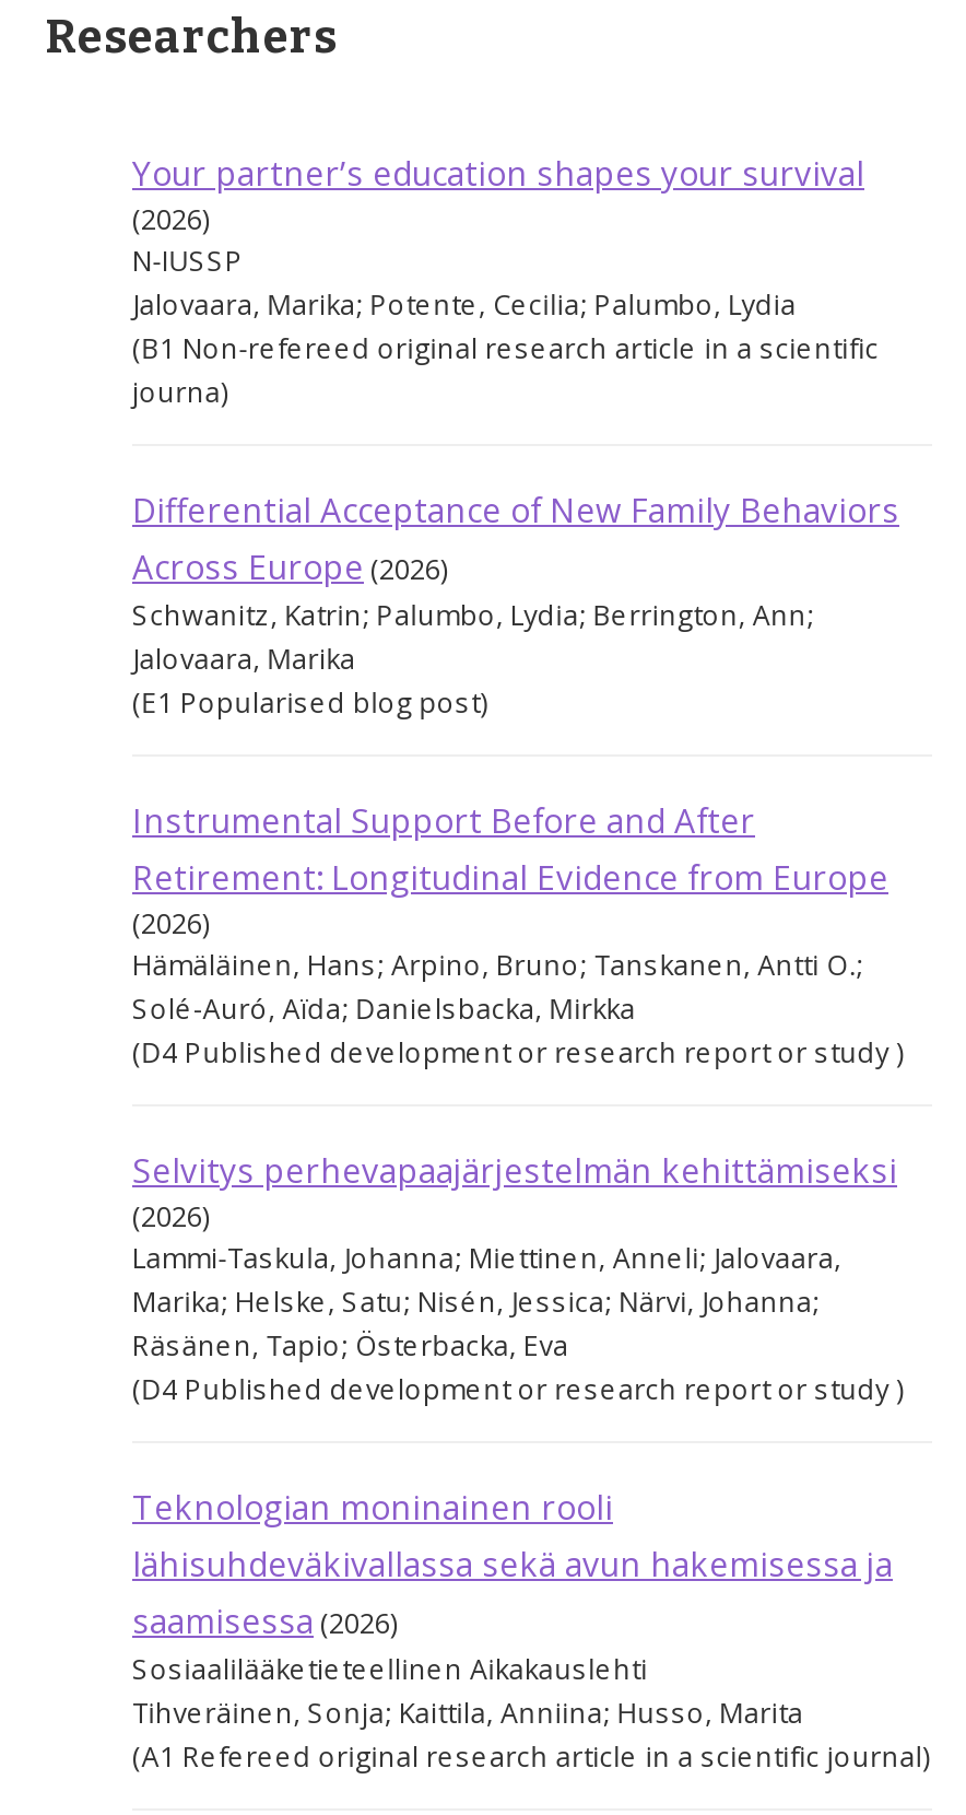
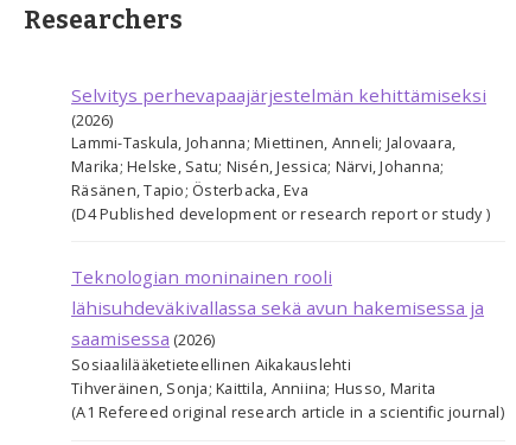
- Your partner’s education shapes your survival
- (2026)
- N-IUSSP
- Jalovaara, Marika; Potente, Cecilia; Palumbo, Lydia
- (B1 Non-refereed original research article in a scientific
- journa)
- Differential Acceptance of New Family Behaviors
- Across Europe (2026)
- Schwanitz, Katrin; Palumbo, Lydia; Berrington, Ann;
- Jalovaara, Marika
- (E1 Popularised blog post)
- Instrumental Support Before and After
- Retirement: Longitudinal Evidence from Europe
- (2026)
- Hämäläinen, Hans; Arpino, Bruno; Tanskanen, Antti O.;
- Solé-Auró, Aïda; Danielsbacka, Mirkka
- (D4 Published development or research report or study )
